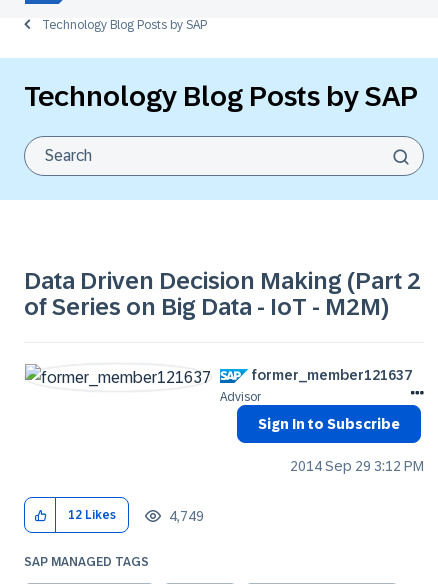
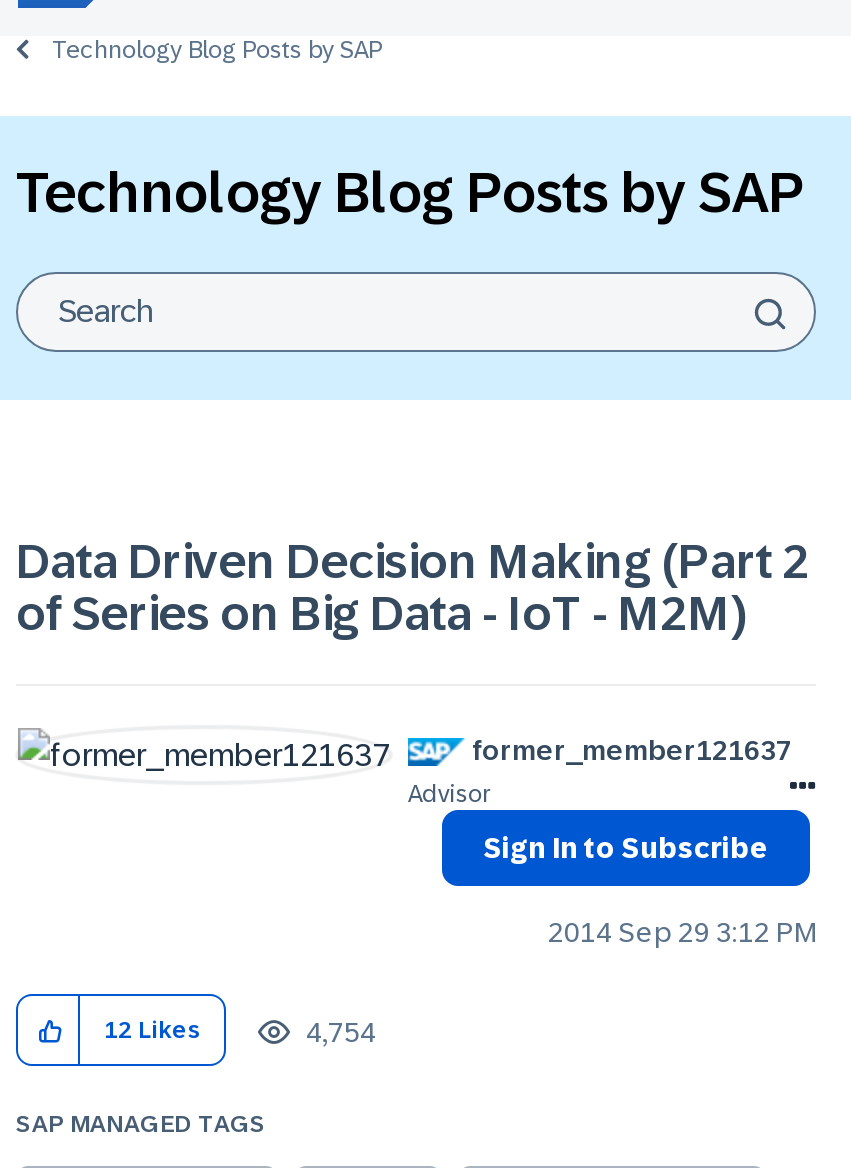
- 4,749
+ 4,754
